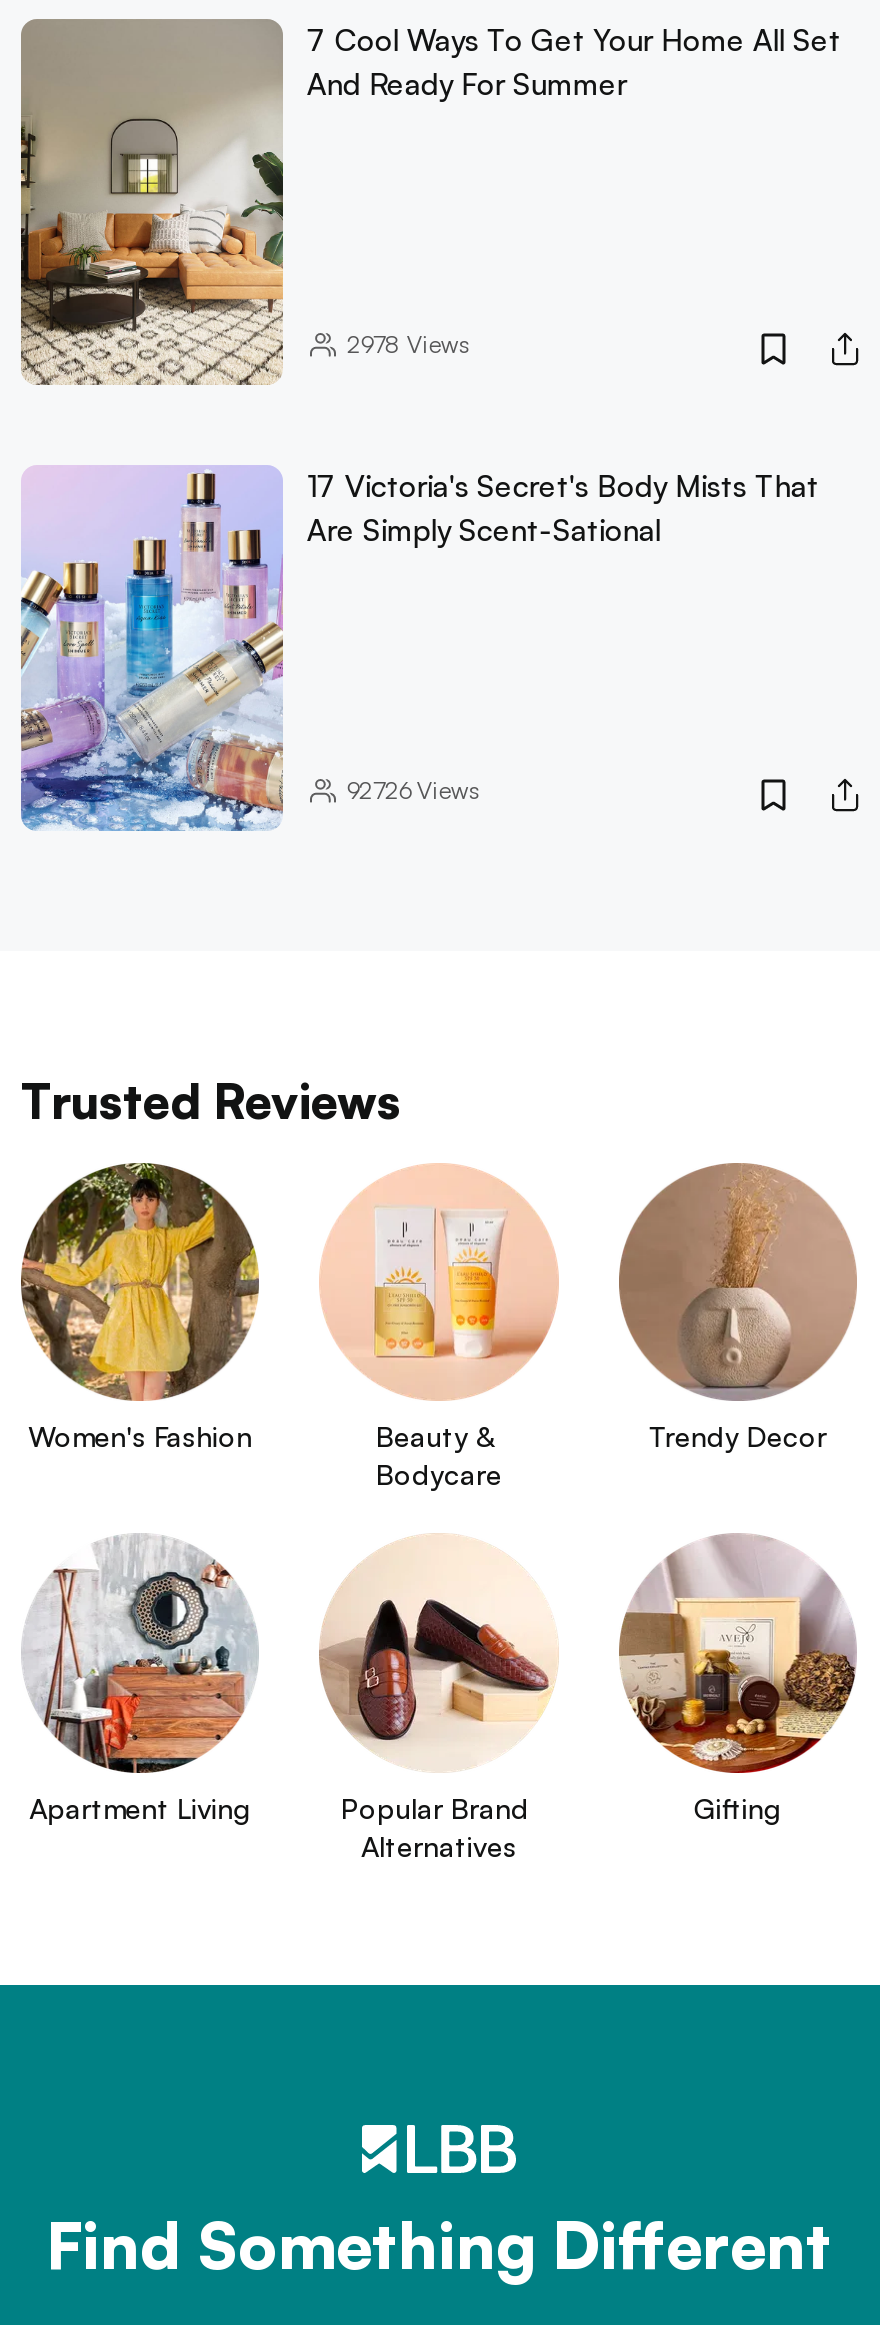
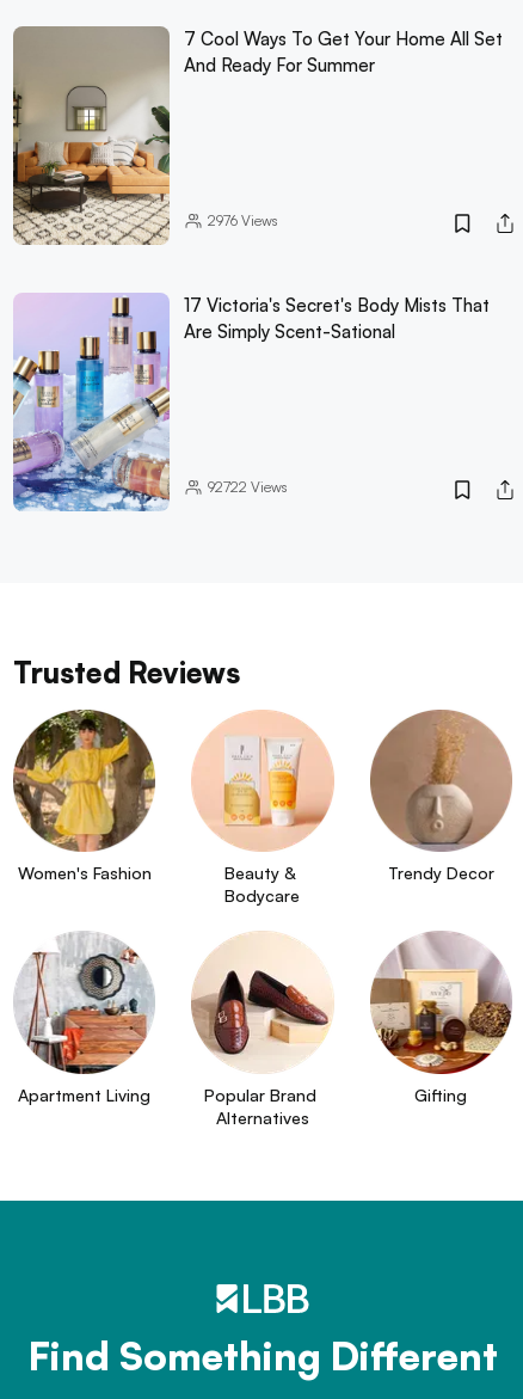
- 2978 Views
+ 2976 Views

- 92726Views
+ 92722Views
